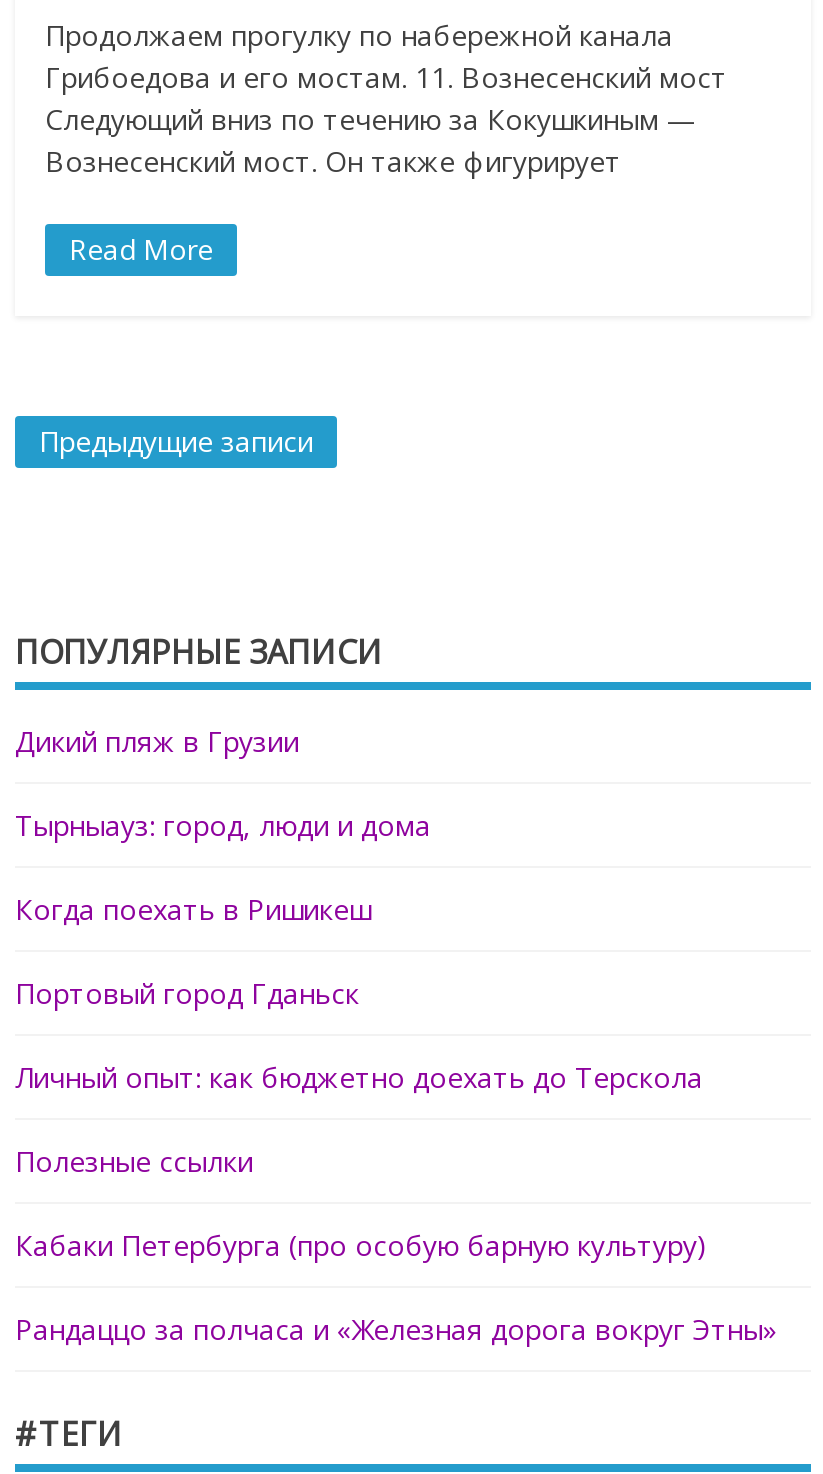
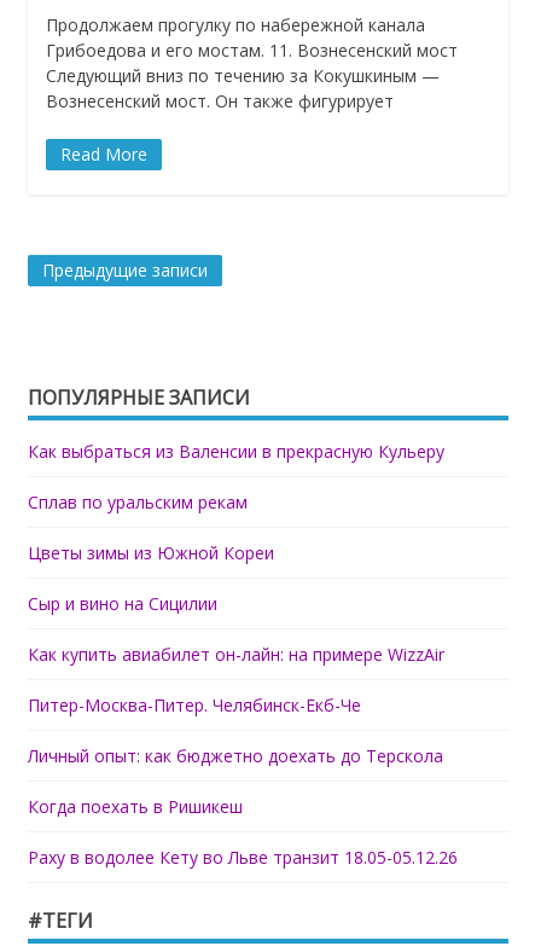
- Дикий пляж в Грузии
- Тырныауз: город, люди и дома
- Портовый город Гданьск
+ Как выбраться из Валенсии в прекрасную Кульеру
+ Сплав по уральским рекам
+ Цветы зимы из Южной Кореи
+ Сыр и вино на Сицилии
+ Как купить авиабилет он-лайн: на примере WizzAir
+ Питер-Москва-Питер. Челябинск-Екб-Че

moved down: Когда поехать в Ришикеш

moved down: Личный опыт: как бюджетно доехать до Терскола

- Полезные ссылки
- Кабаки Петербурга (про особую барную культуру)
- Рандаццо за полчаса и «Железная дорога вокруг Этны»
+ Раху в водолее Кету во Льве транзит 18.05-05.12.26
